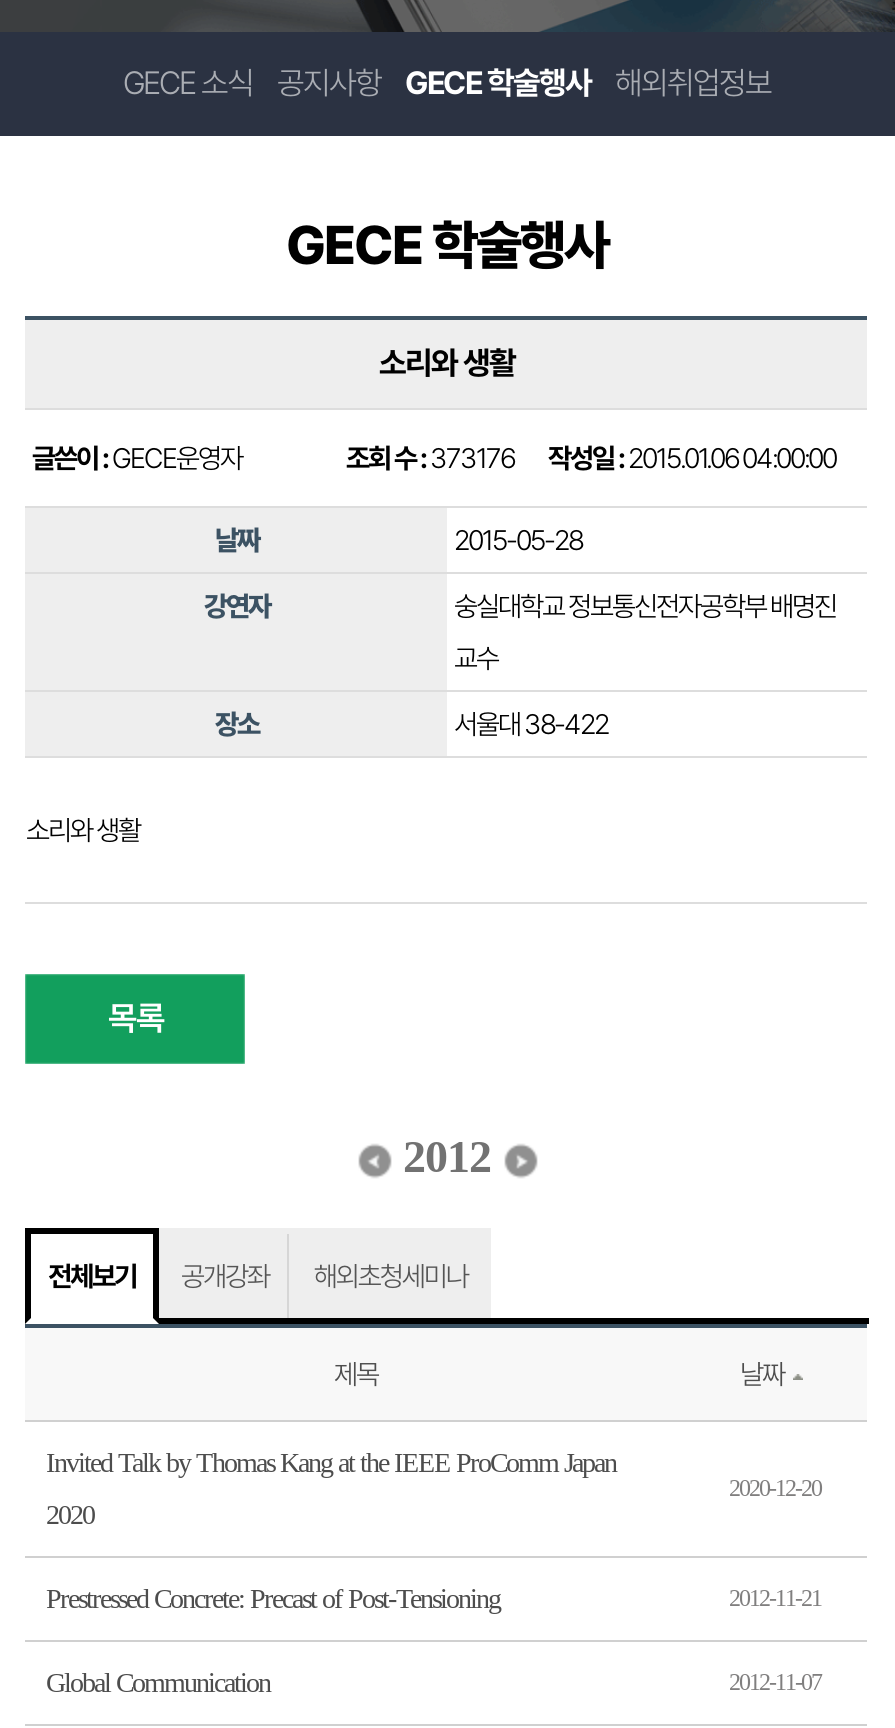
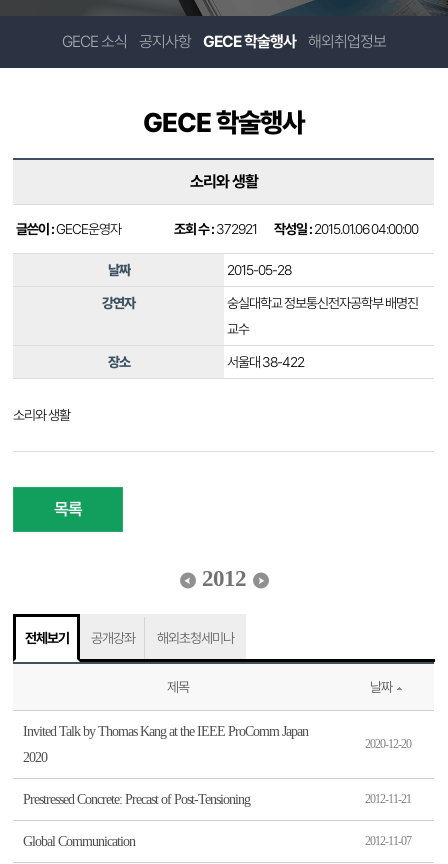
- 조회 수 : 373176 작성일 : 2015.01.06 04:00:00
+ 조회 수 : 372921 작성일 : 2015.01.06 04:00:00
